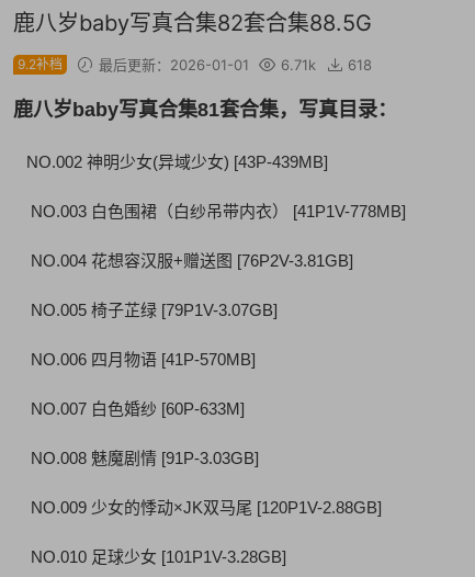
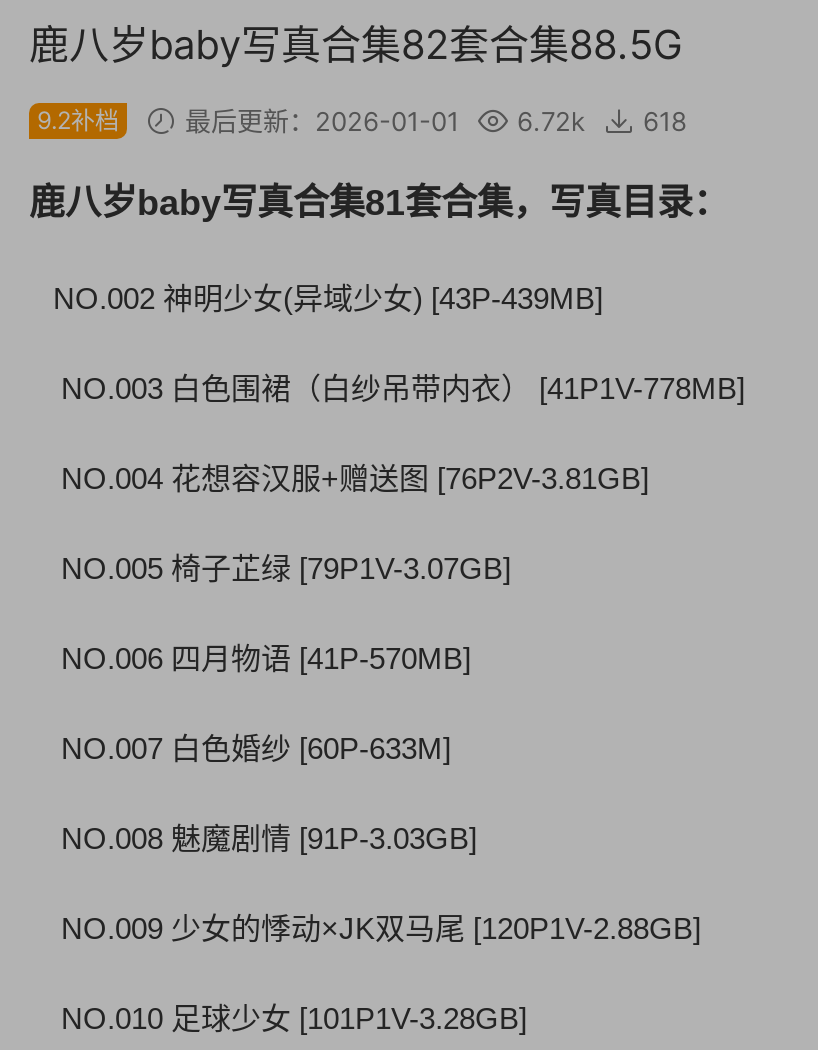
- 最后更新：2026-01-01 6.71k 618
+ 最后更新：2026-01-01 6.72k 618
